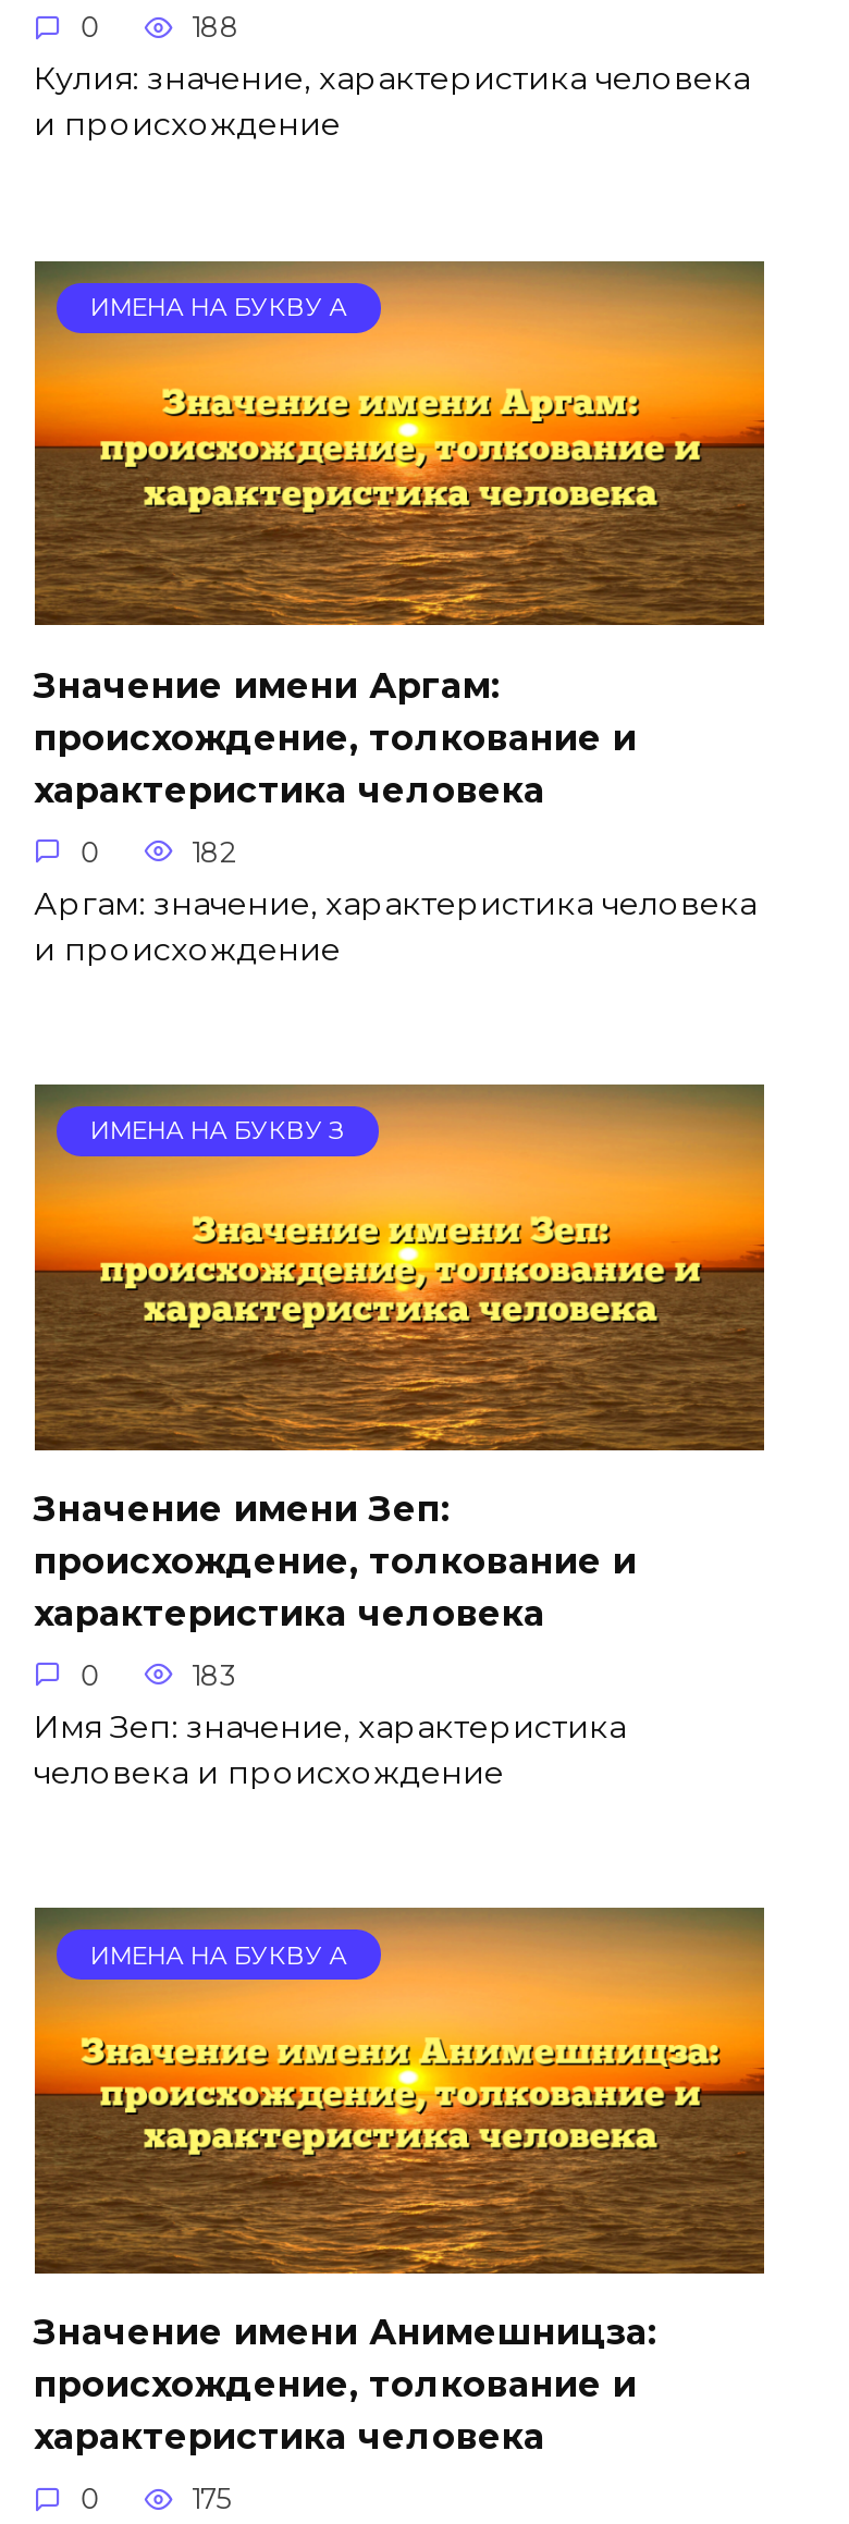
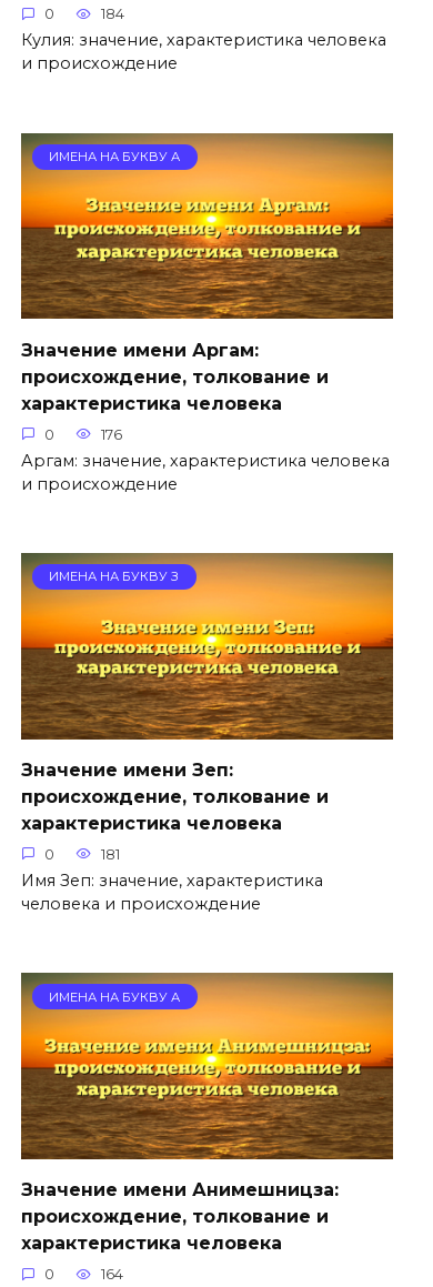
- 188
+ 184

- 182
+ 176

- 183
+ 181

- 175
+ 164
